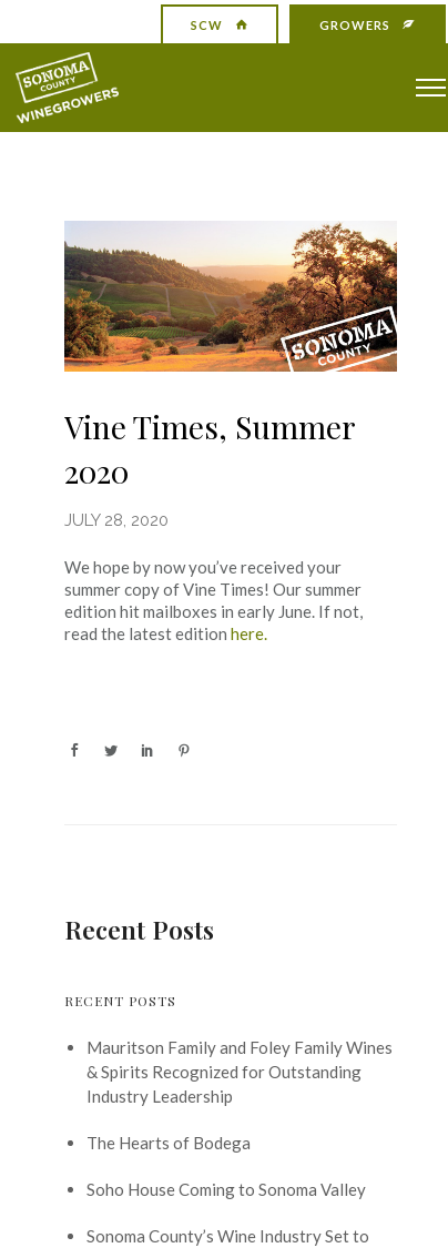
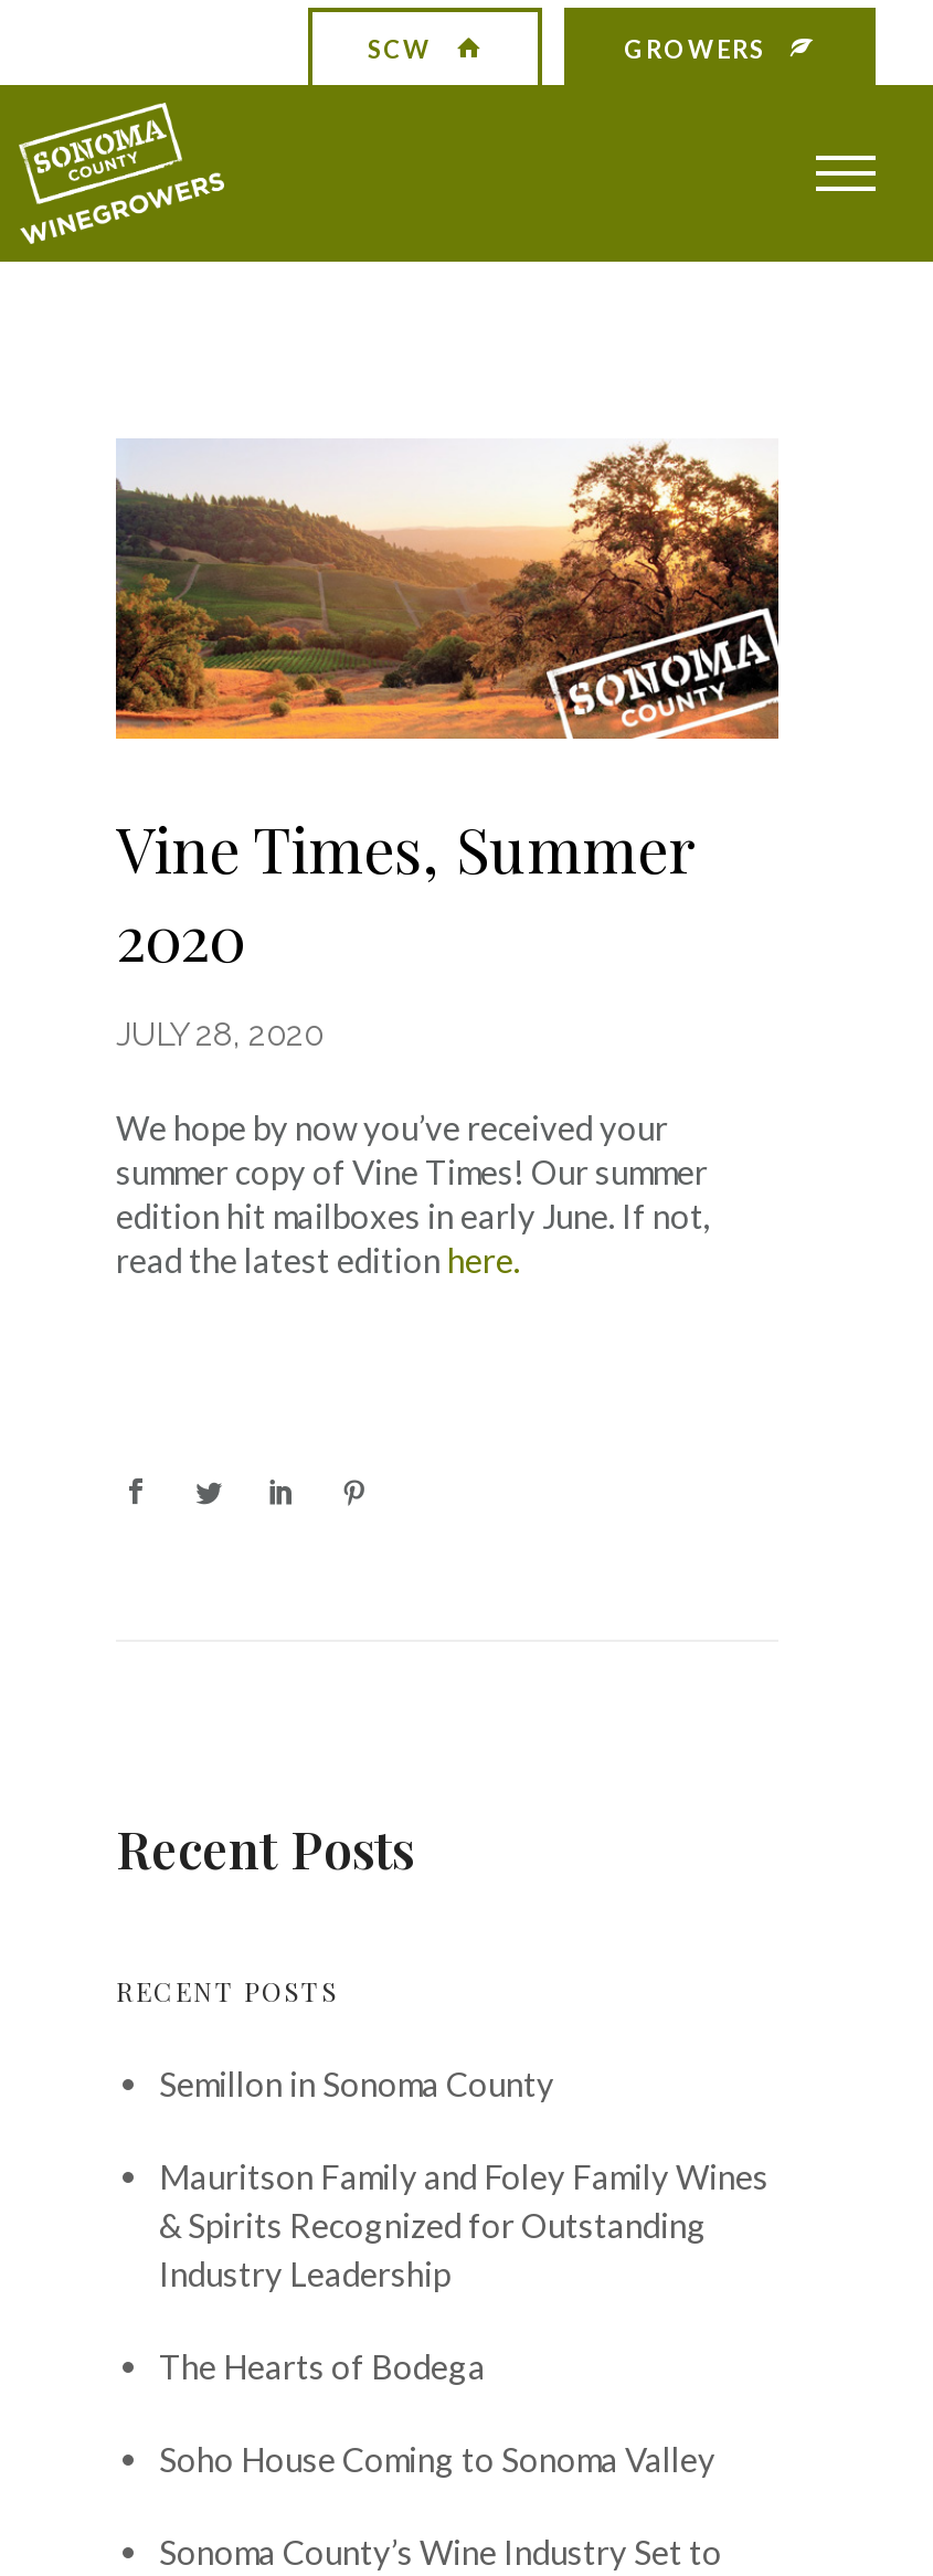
+ Semillon in Sonoma County
